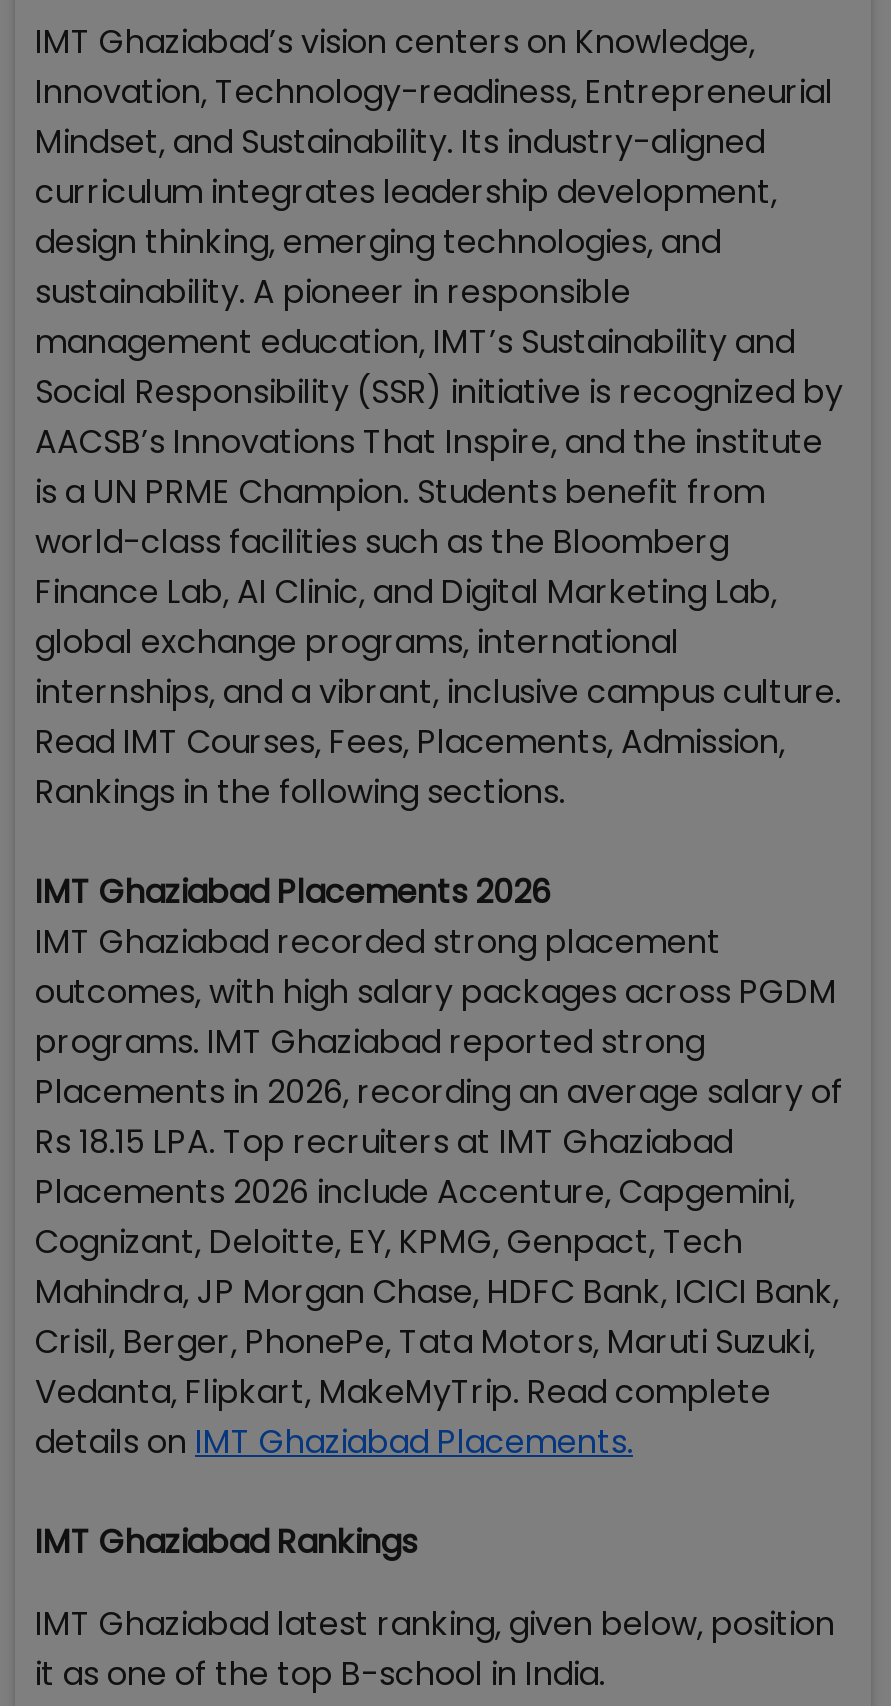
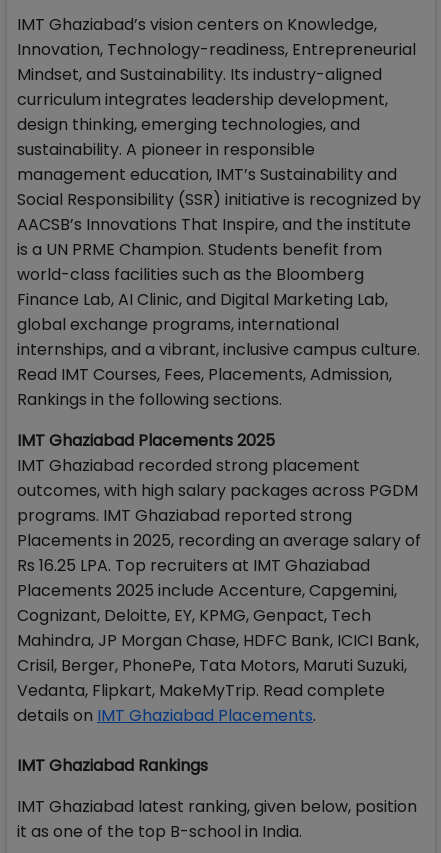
- IMT Ghaziabad Placements 2026
+ IMT Ghaziabad Placements 2025

- Placements in 2026, recording an average salary of
+ Placements in 2025, recording an average salary of

- Rs 18.15 LPA. Top recruiters at IMT Ghaziabad
+ Rs 16.25 LPA. Top recruiters at IMT Ghaziabad

- Placements 2026 include Accenture, Capgemini,
+ Placements 2025 include Accenture, Capgemini,
